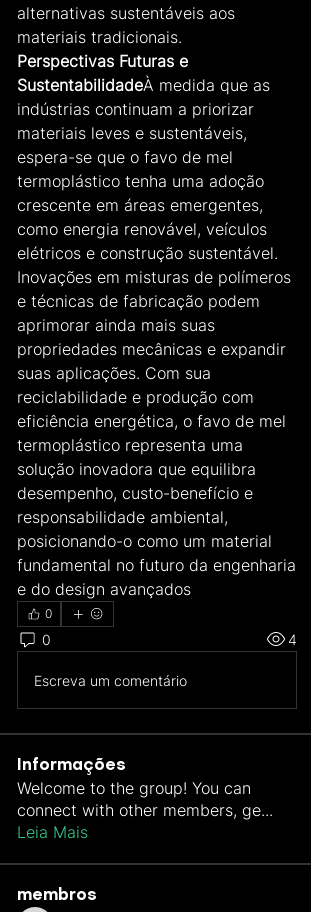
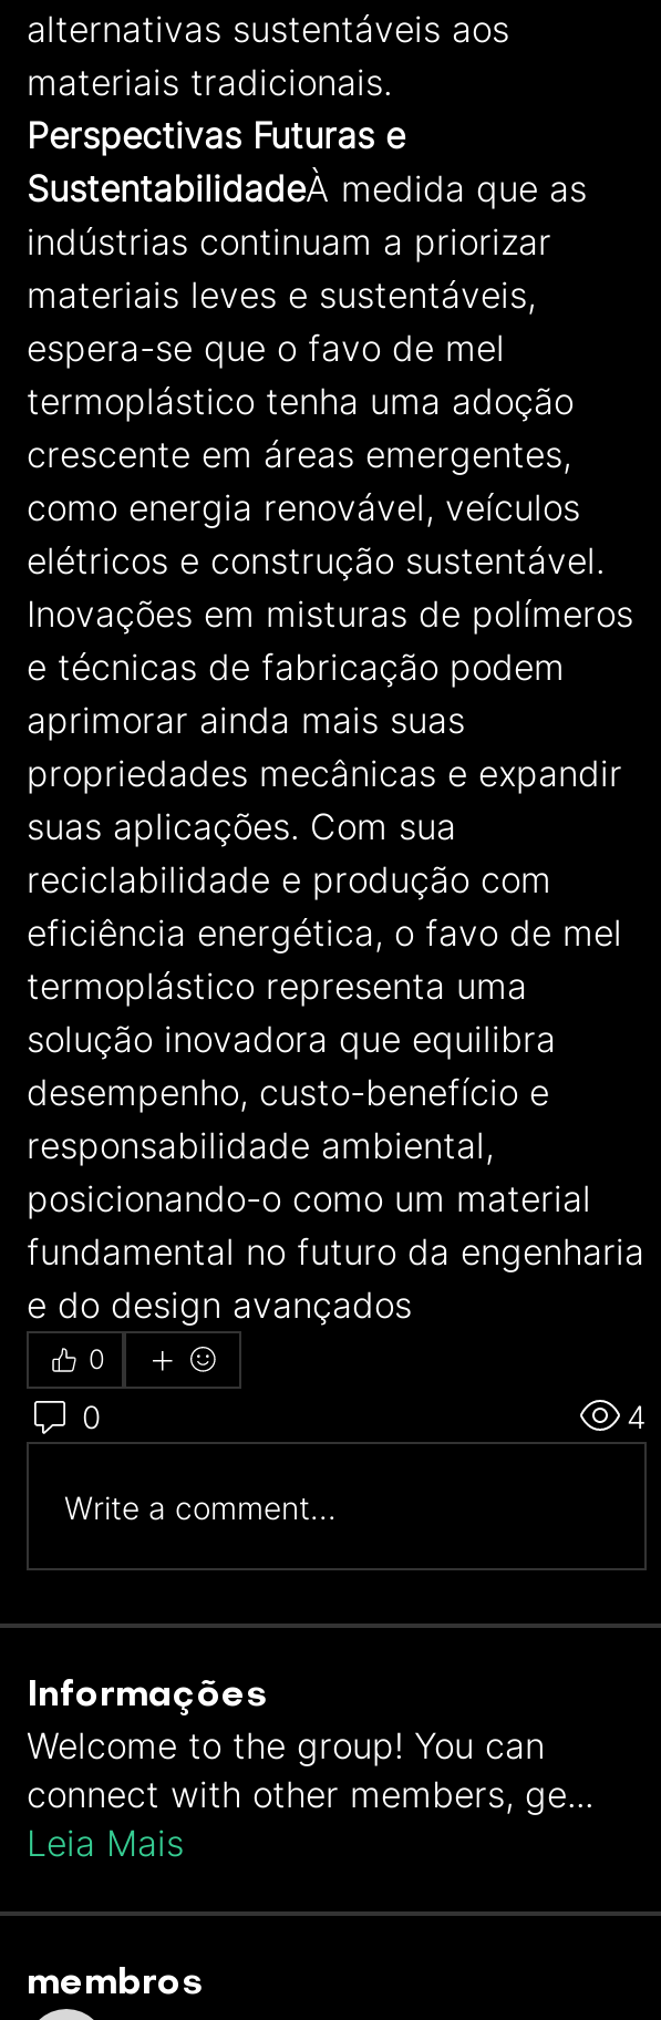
- Escreva um comentário
+ Write a comment...
